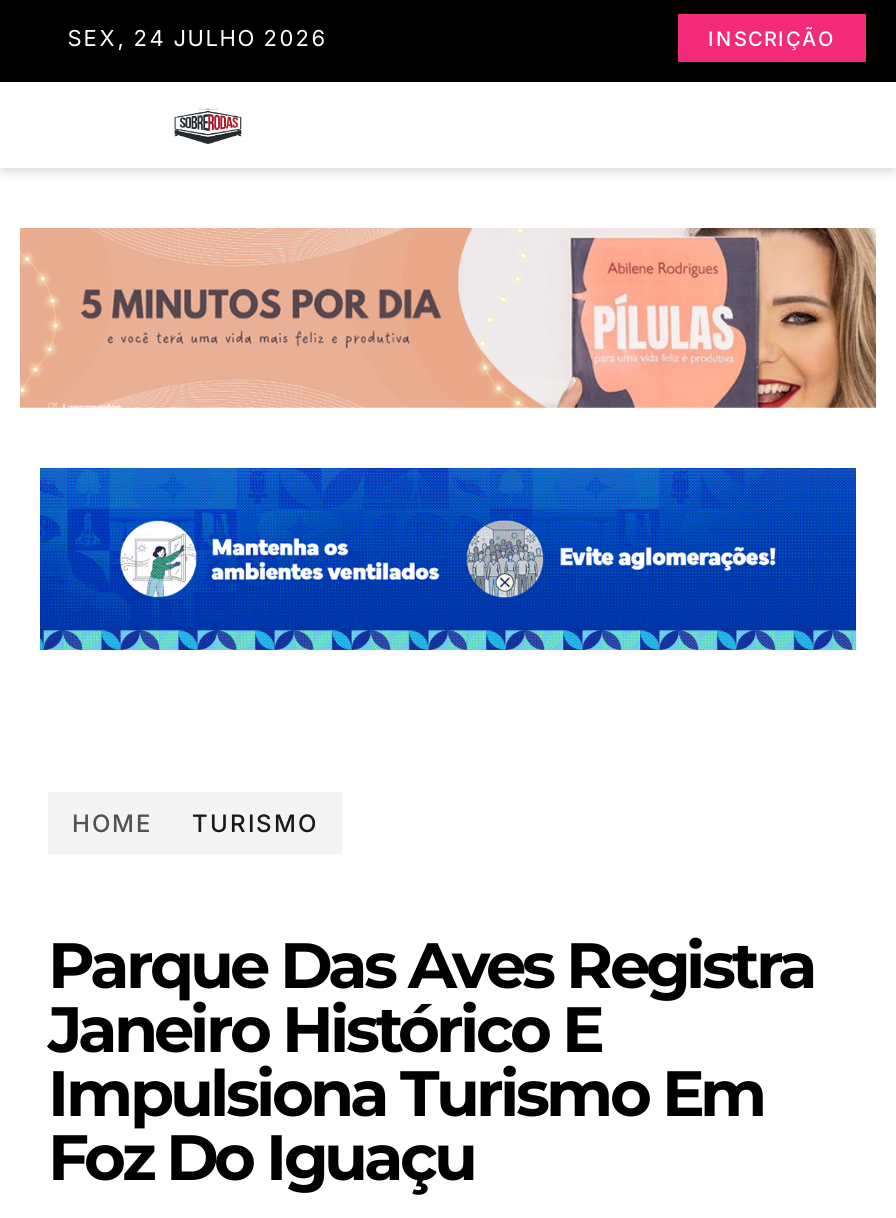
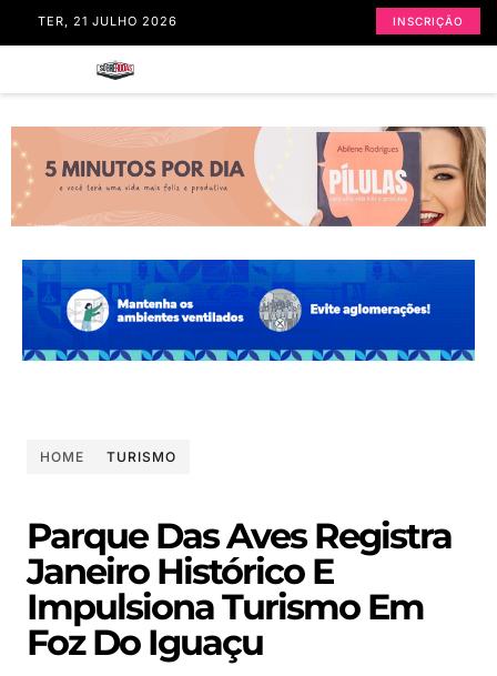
- SEX, 24 JULHO 2026
+ TER, 21 JULHO 2026
